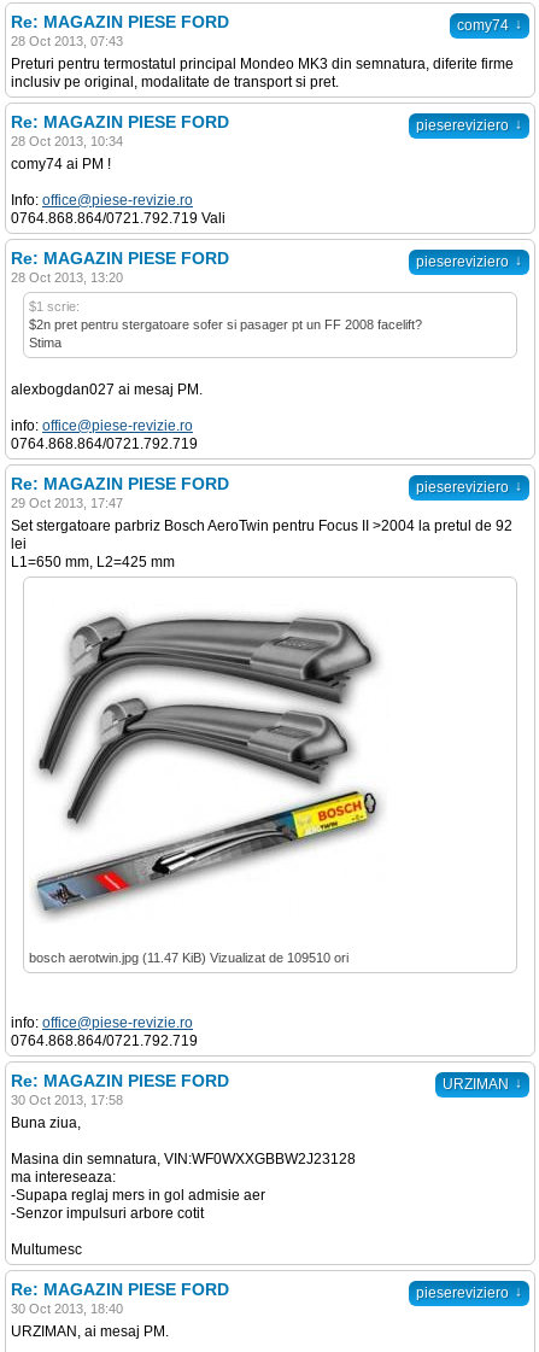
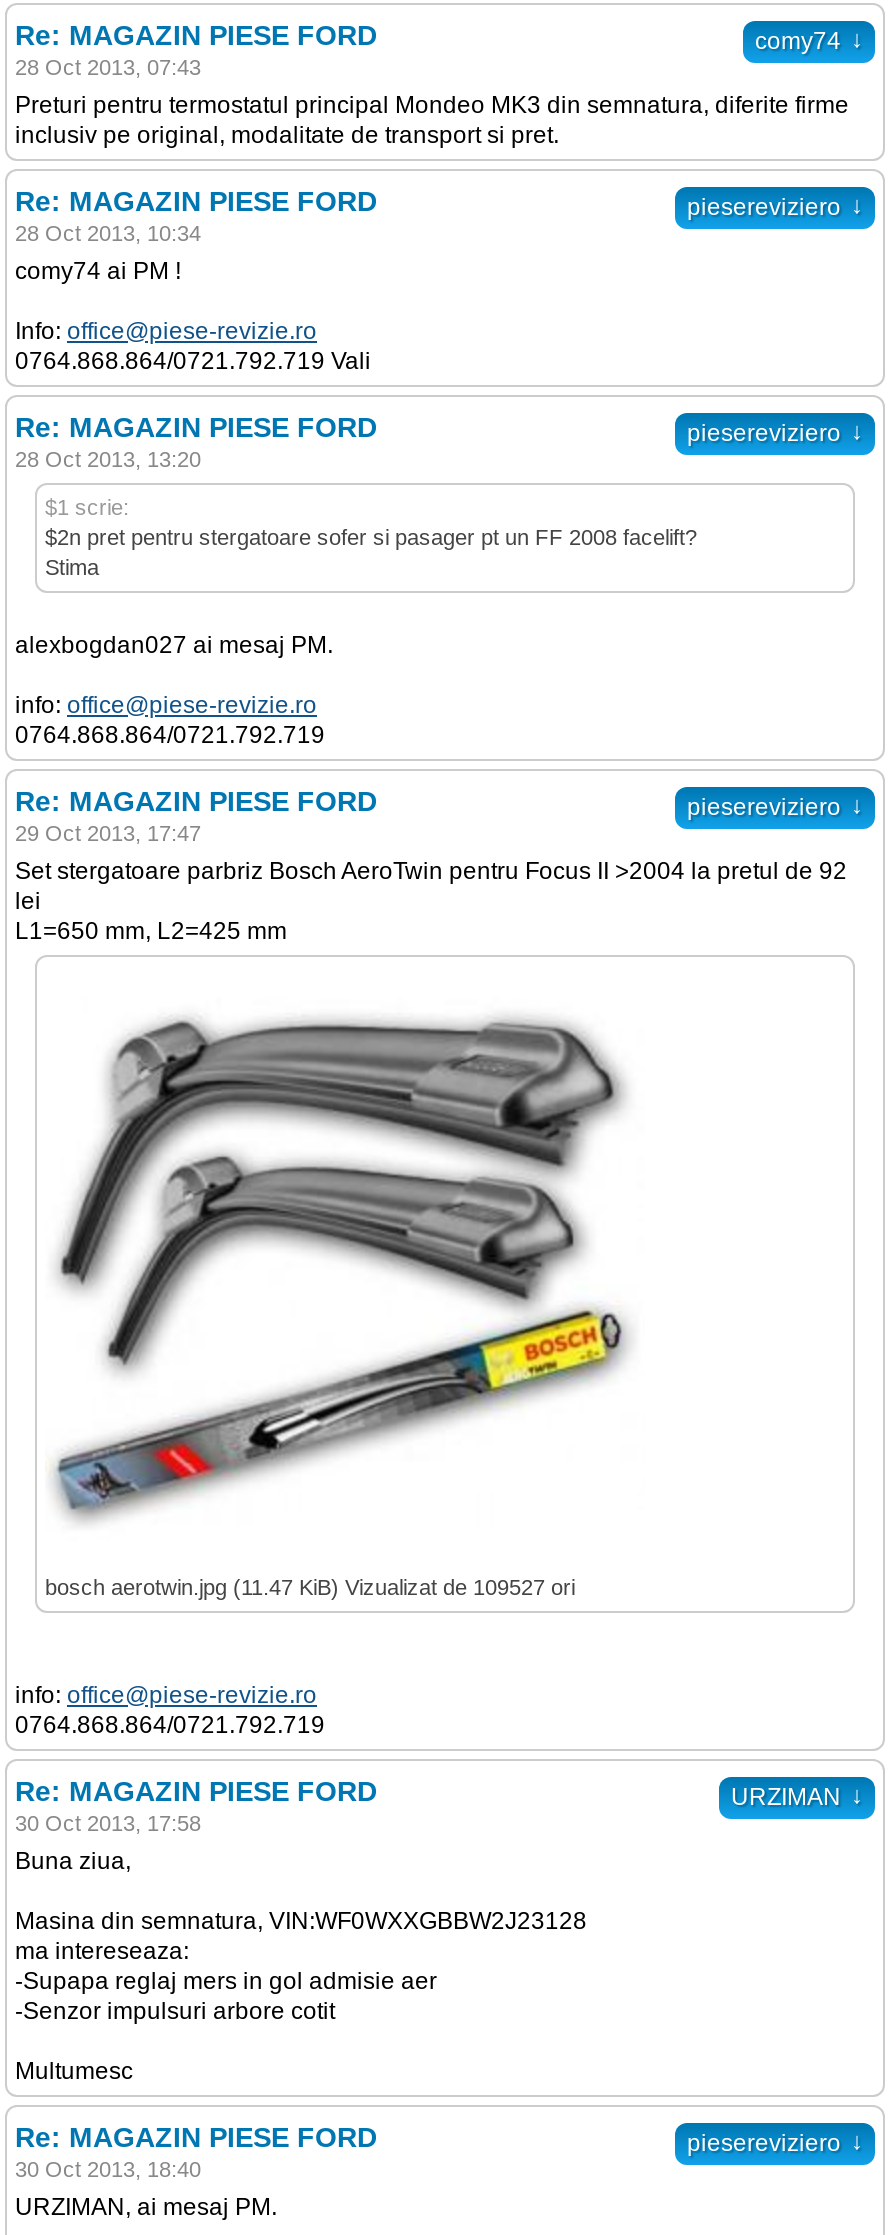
- bosch aerotwin.jpg (11.47 KiB) Vizualizat de 109510 ori
+ bosch aerotwin.jpg (11.47 KiB) Vizualizat de 109527 ori
